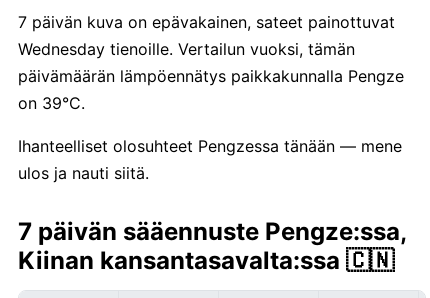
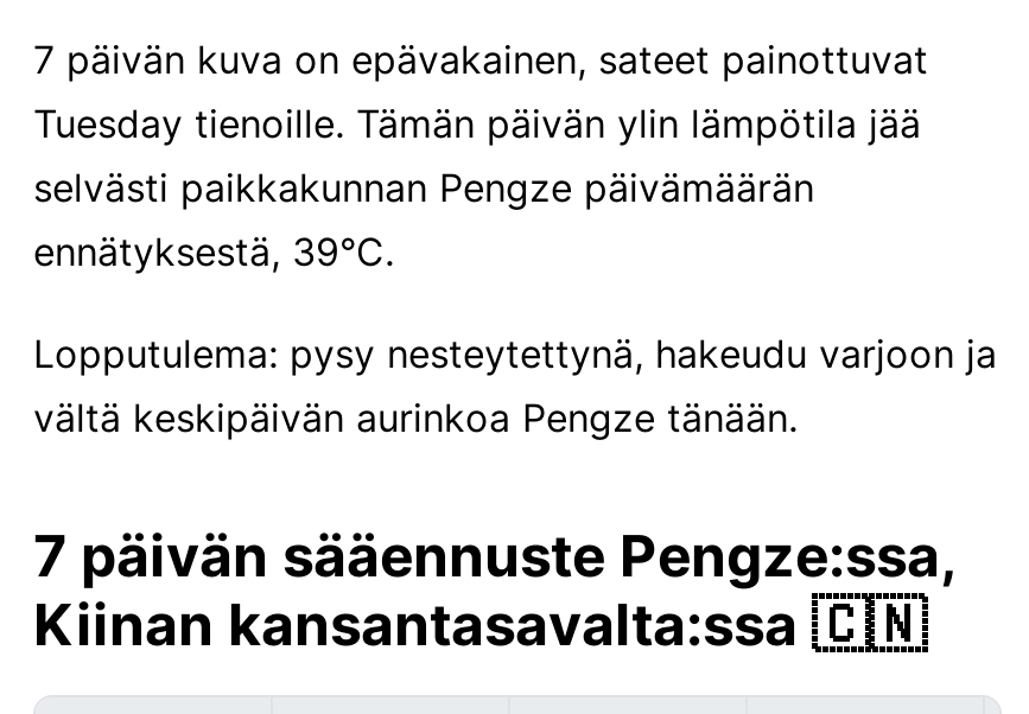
- Wednesday tienoille. Vertailun vuoksi, tämän
- päivämäärän lämpöennätys paikkakunnalla Pengze
- on 39°C.
+ Tuesday tienoille. Tämän päivän ylin lämpötila jää
+ selvästi paikkakunnan Pengze päivämäärän
+ ennätyksestä, 39°C.

- Ihanteelliset olosuhteet Pengzessa tänään — mene
- ulos ja nauti siitä.
+ Lopputulema: pysy nesteytettynä, hakeudu varjoon ja
+ vältä keskipäivän aurinkoa Pengze tänään.
